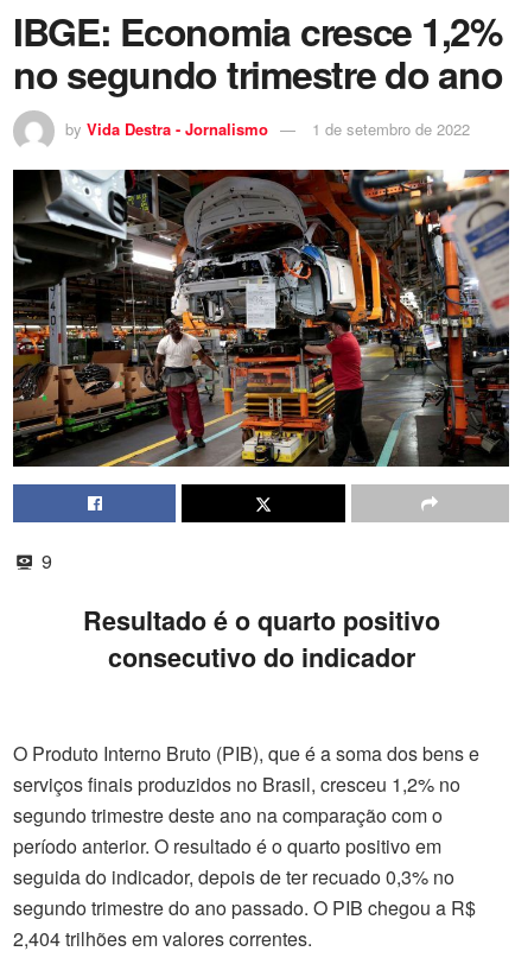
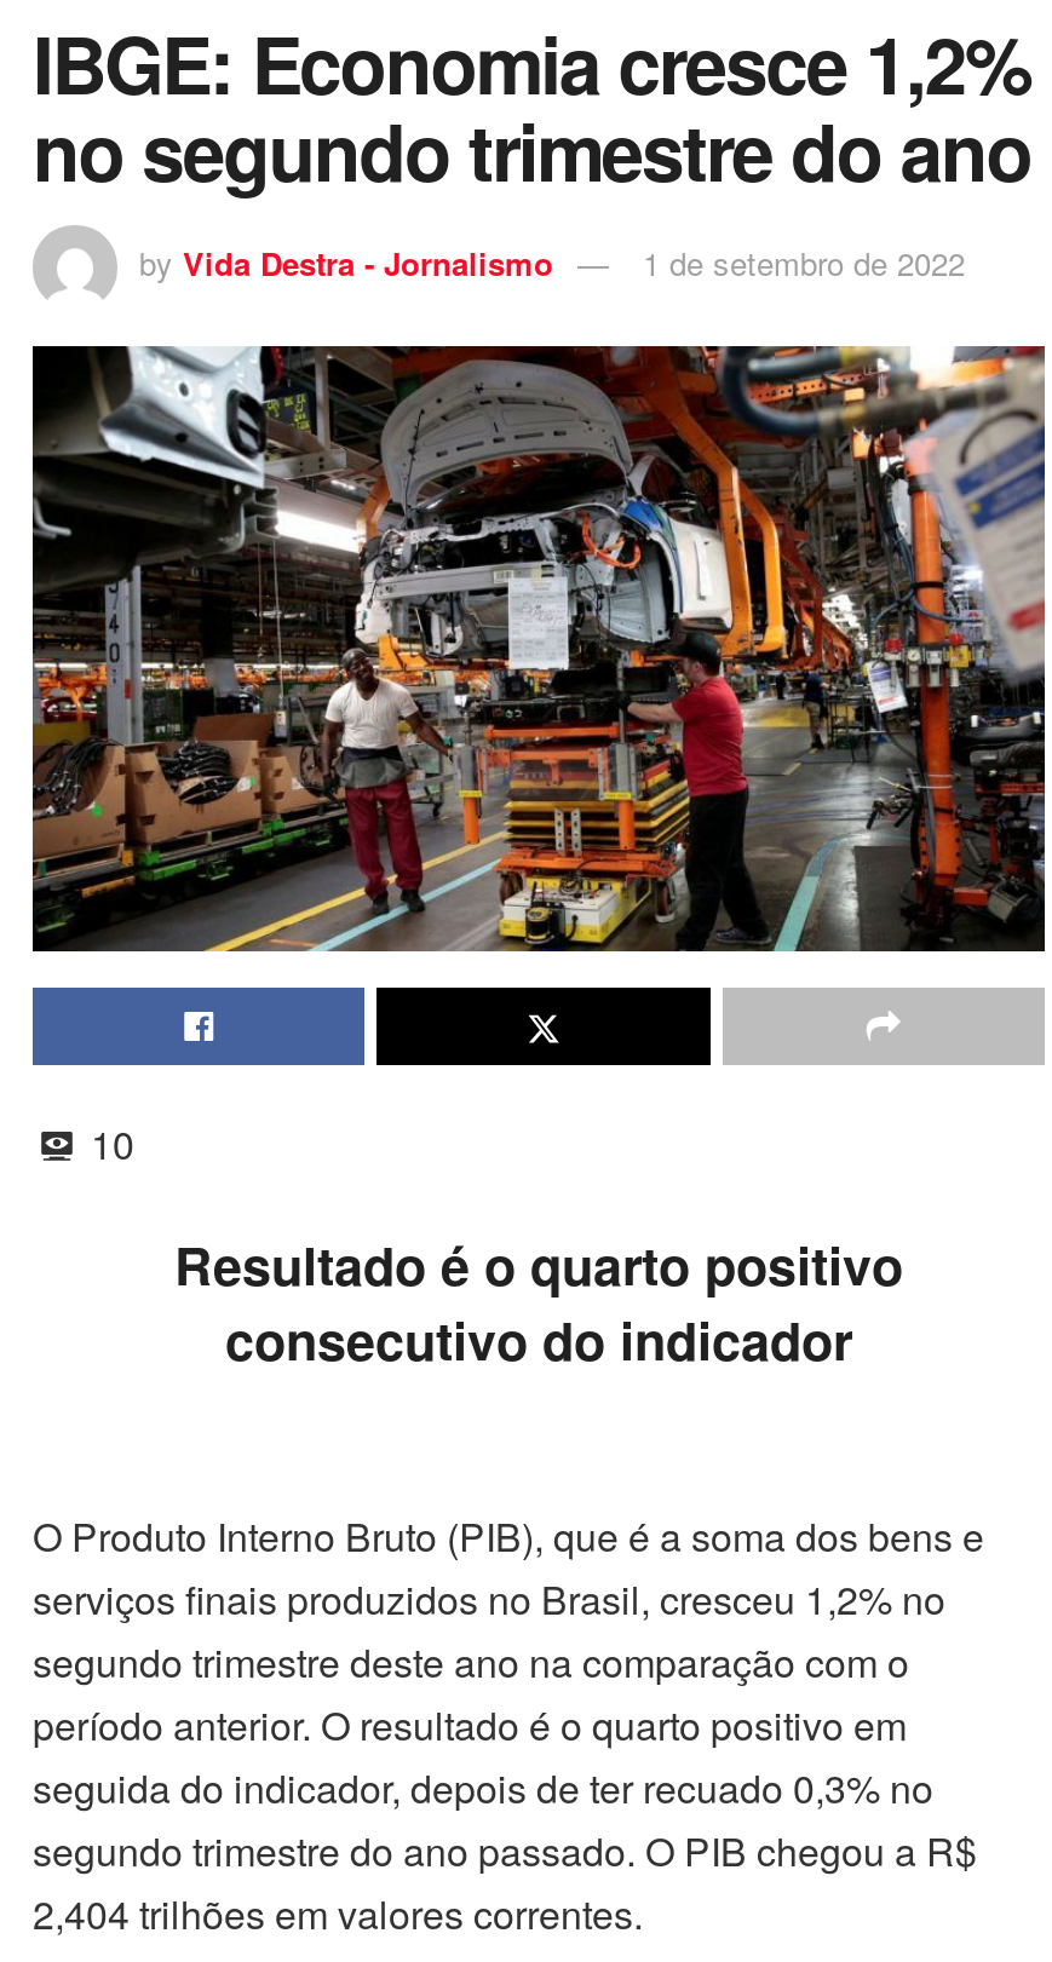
- 9
+ 10
